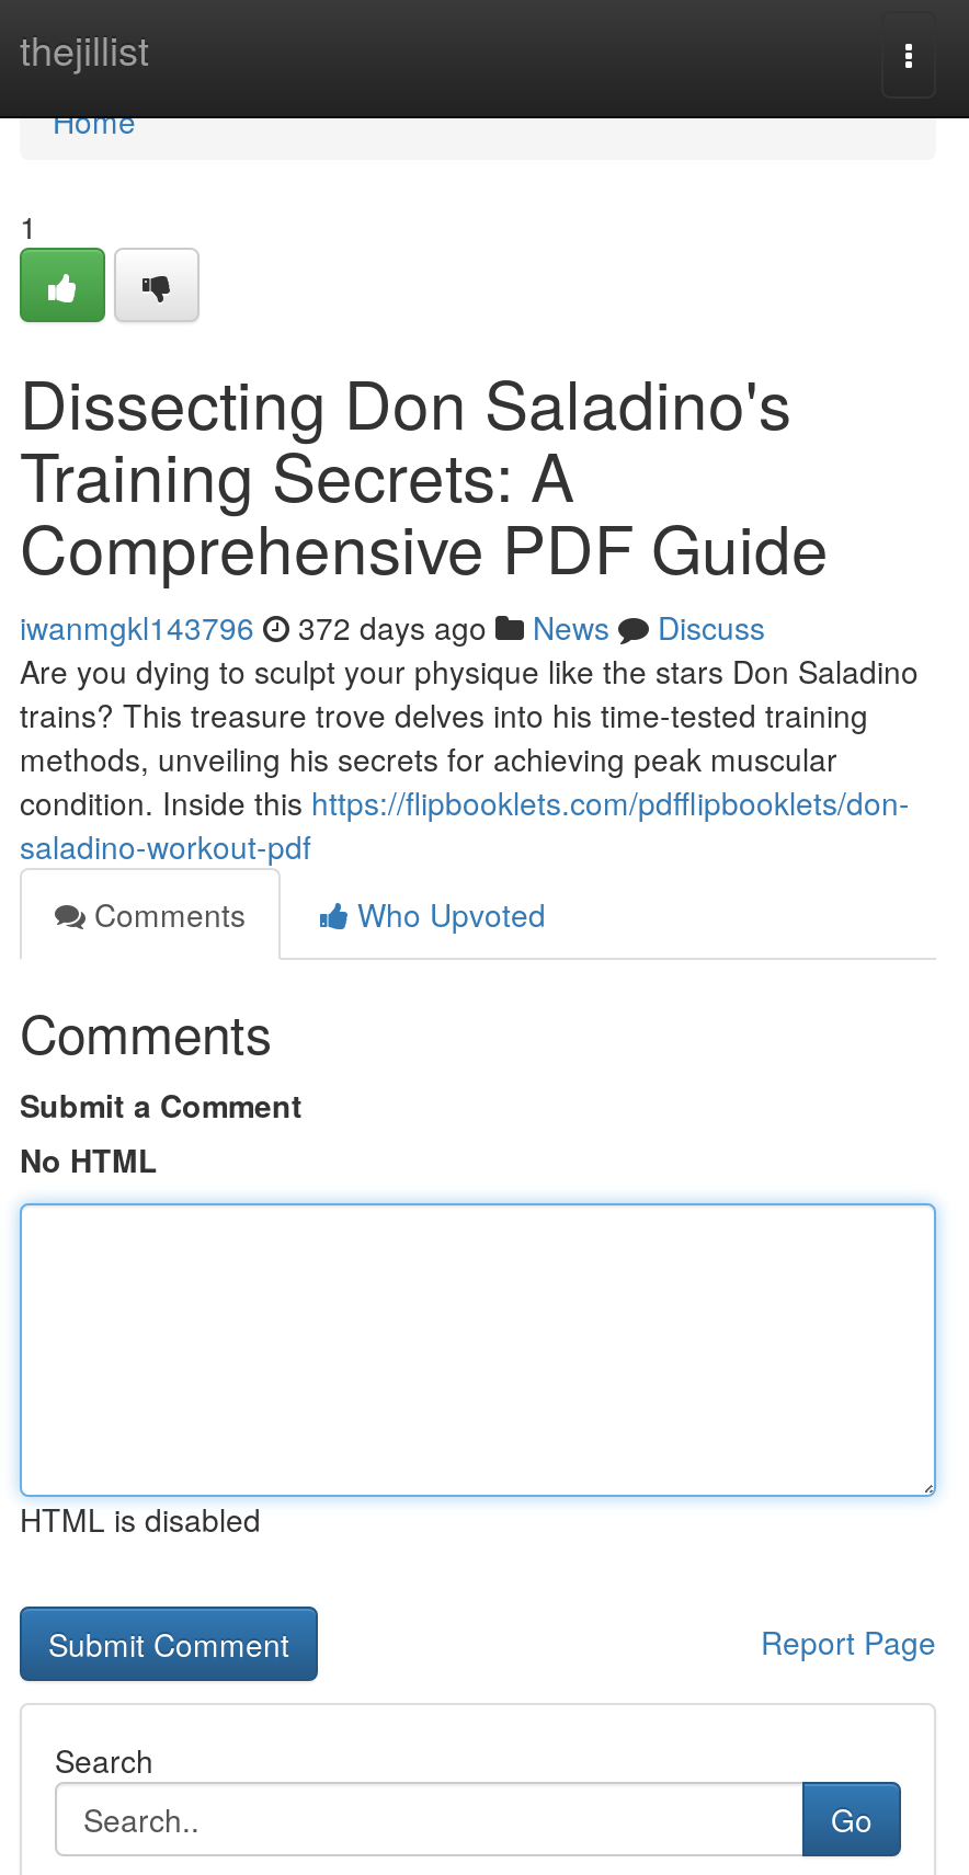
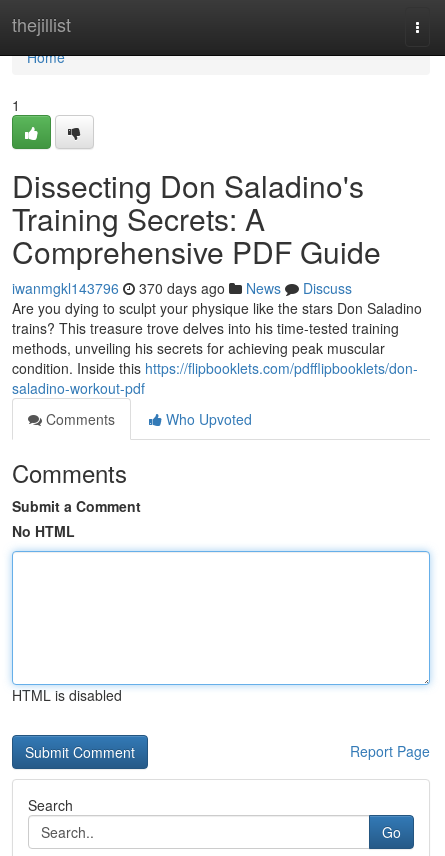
- iwanmgkl143796 372 days ago News Discuss
+ iwanmgkl143796 370 days ago News Discuss
